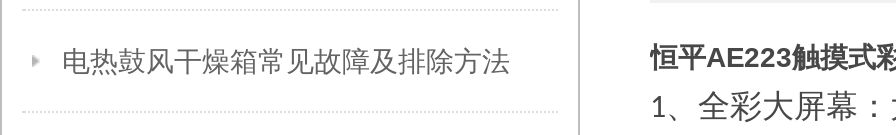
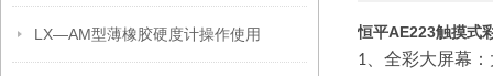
- 电热鼓风干燥箱常见故障及排除方法
+ LX—AM型薄橡胶硬度计操作使用
